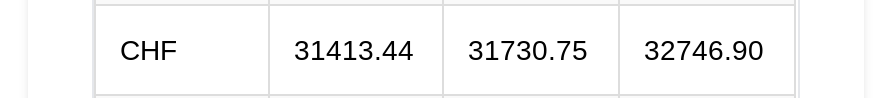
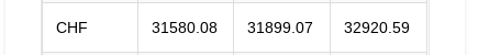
- 31413.44
+ 31580.08

- 31730.75
+ 31899.07

- 32746.90
+ 32920.59
